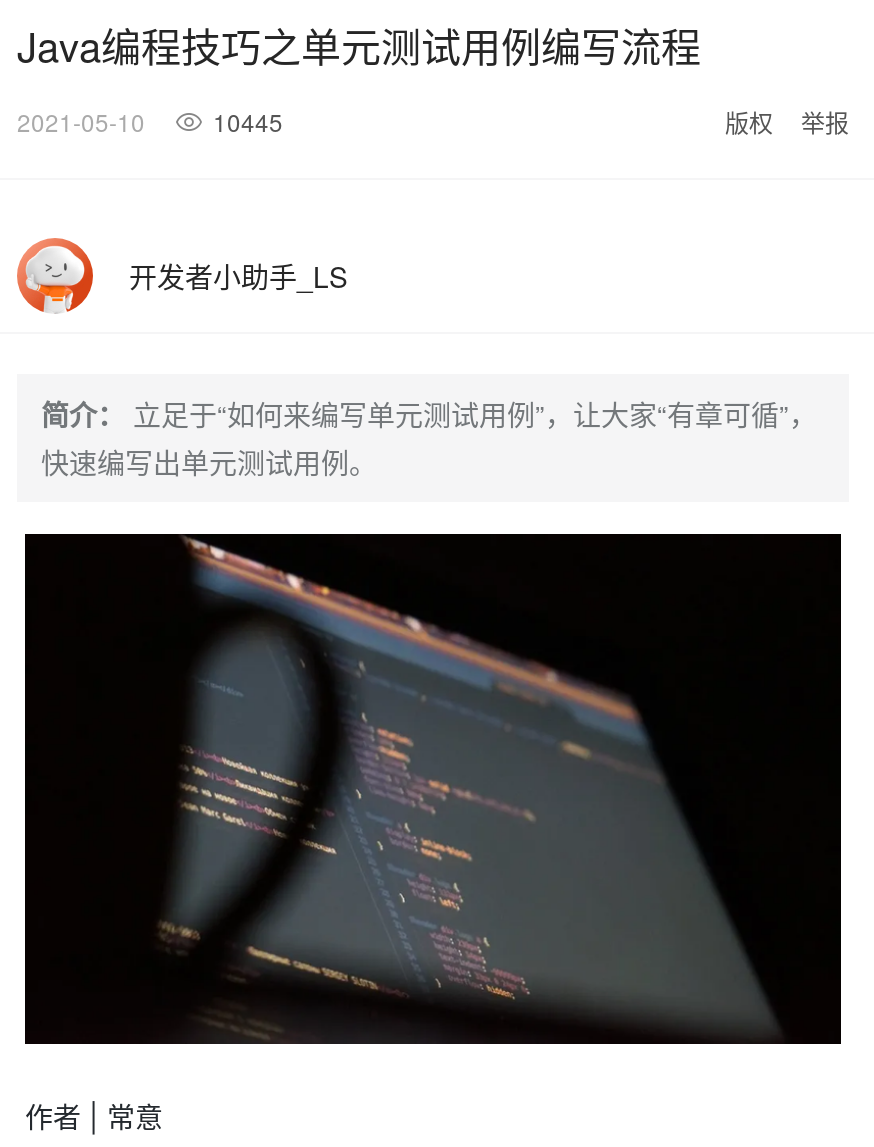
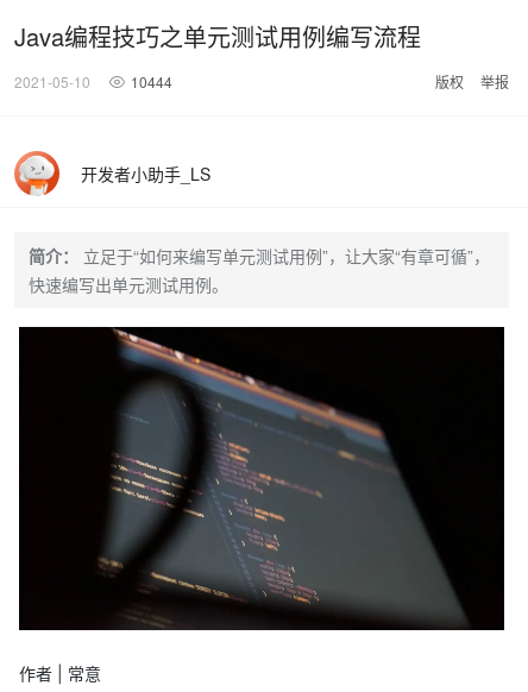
- 2021-05-10 10445
+ 2021-05-10 10444
